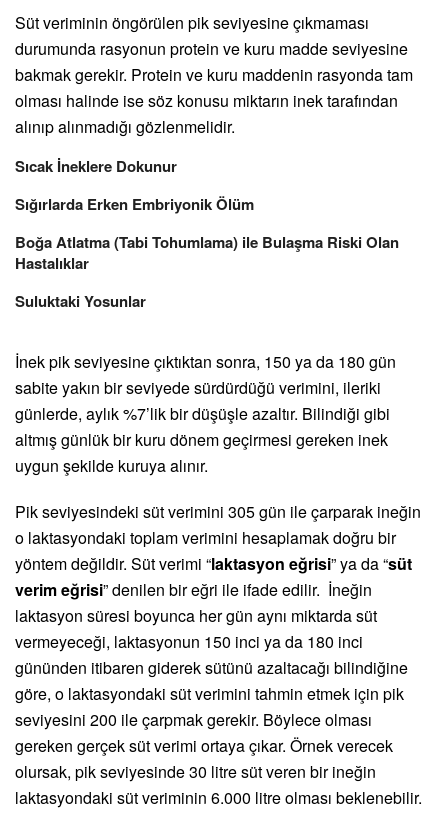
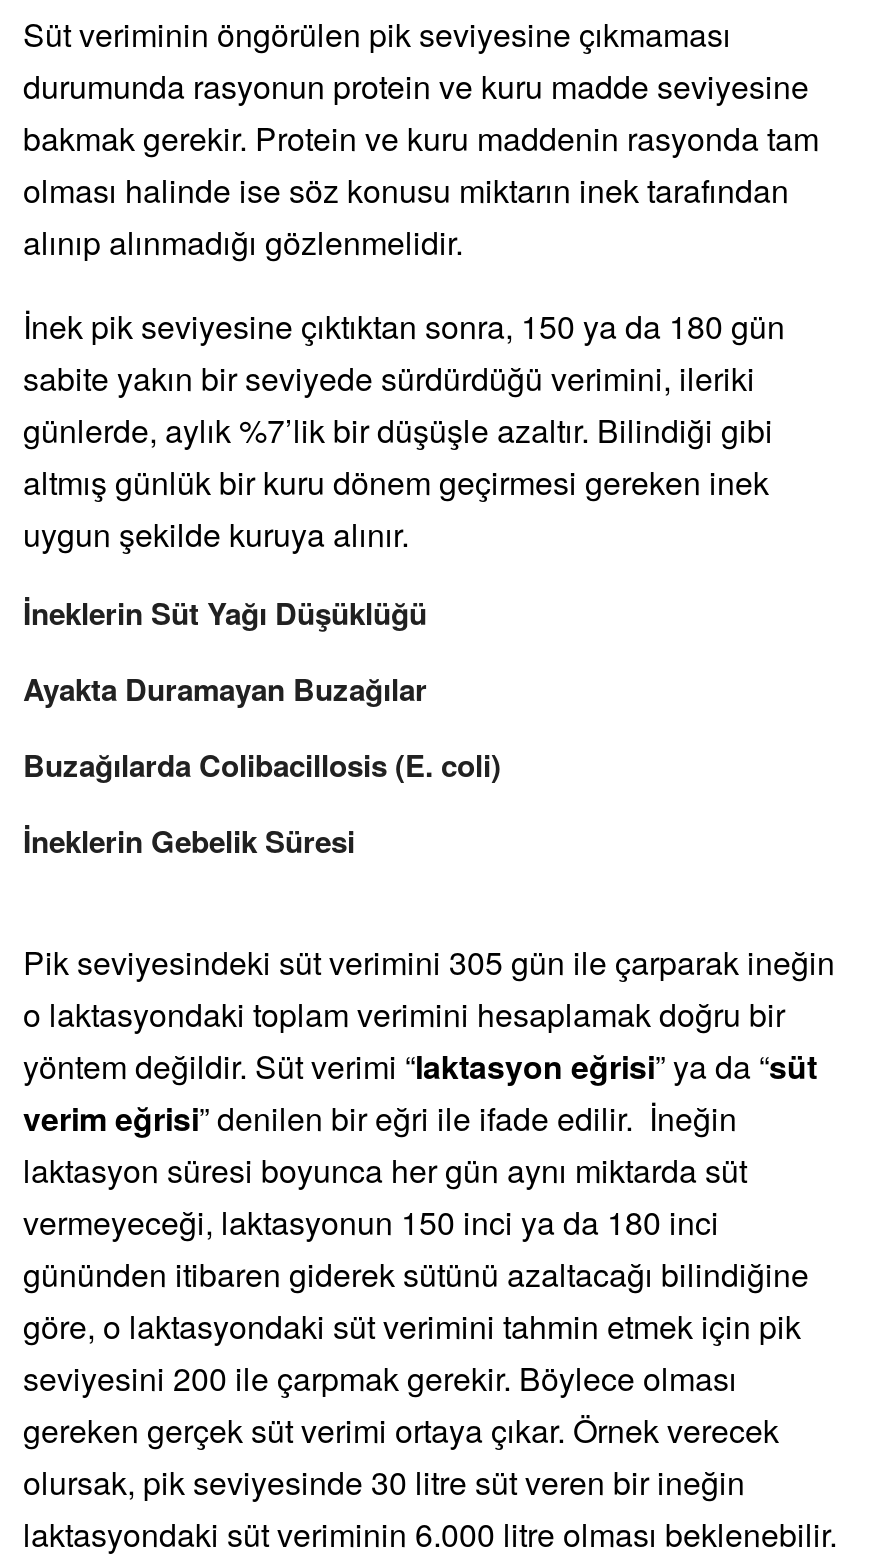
- Sıcak İneklere Dokunur
- Sığırlarda Erken Embriyonik Ölüm
- Boğa Atlatma (Tabi Tohumlama) ile Bulaşma Riski Olan
- Hastalıklar
- Suluktaki Yosunlar

moved up: İnek pik seviyesine çıktıktan sonra, 150 ya da 180 gün | sabite yakın bir seviyede sürdürdüğü verimini, ileriki | günlerde, aylık %7’lik bir düşüşle azaltır. Bilindiği gibi | altmış günlük bir kuru dönem geçirmesi gereken inek | uygun şekilde kuruya alınır.

+ İneklerin Süt Yağı Düşüklüğü
+ Ayakta Duramayan Buzağılar
+ Buzağılarda Colibacillosis (E. coli)
+ İneklerin Gebelik Süresi
